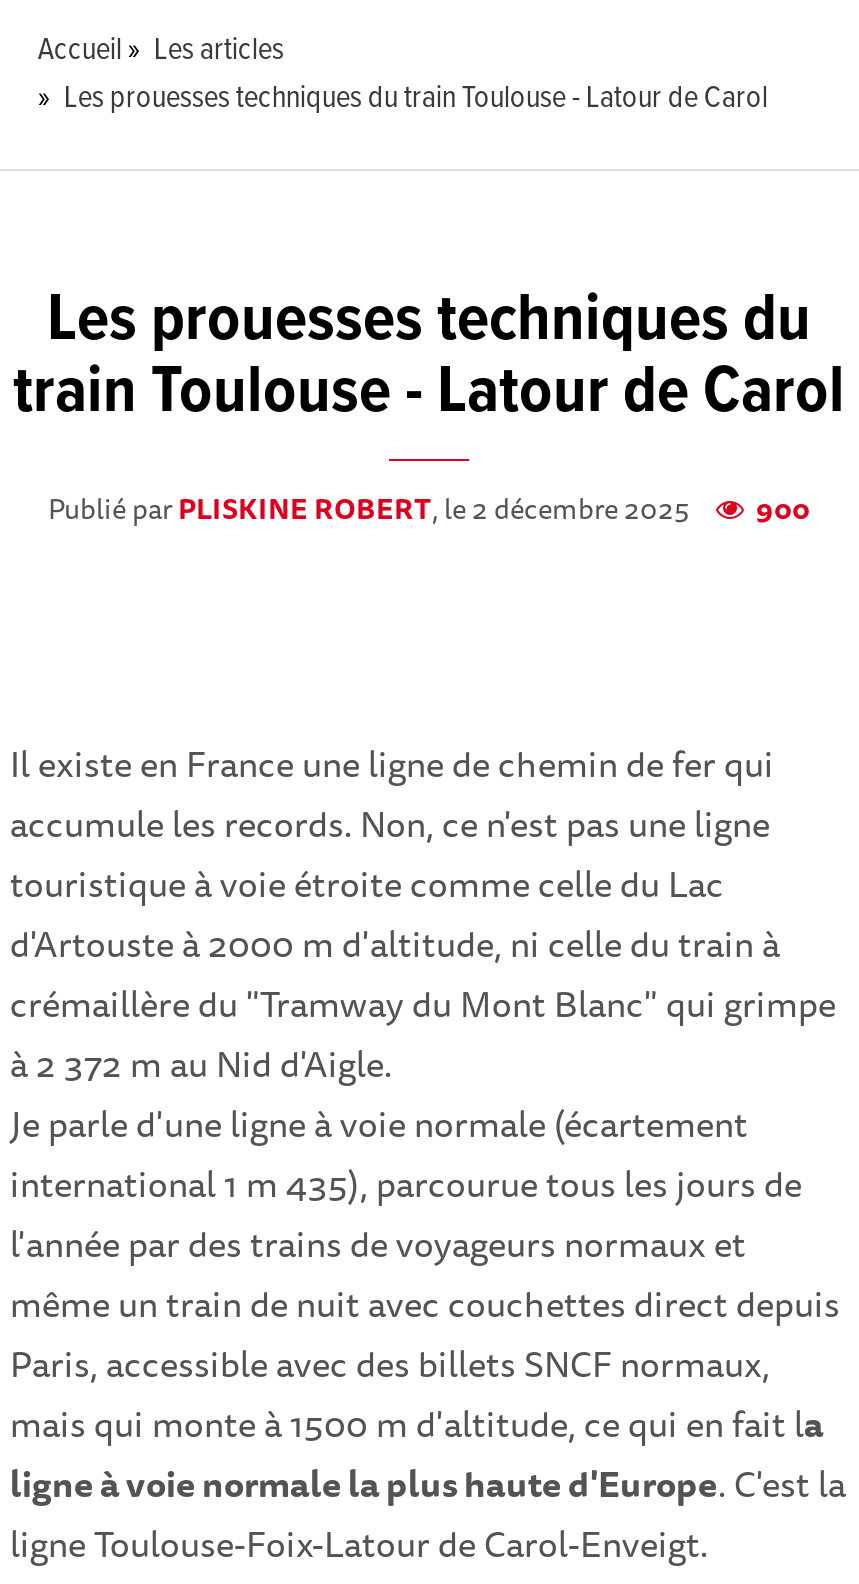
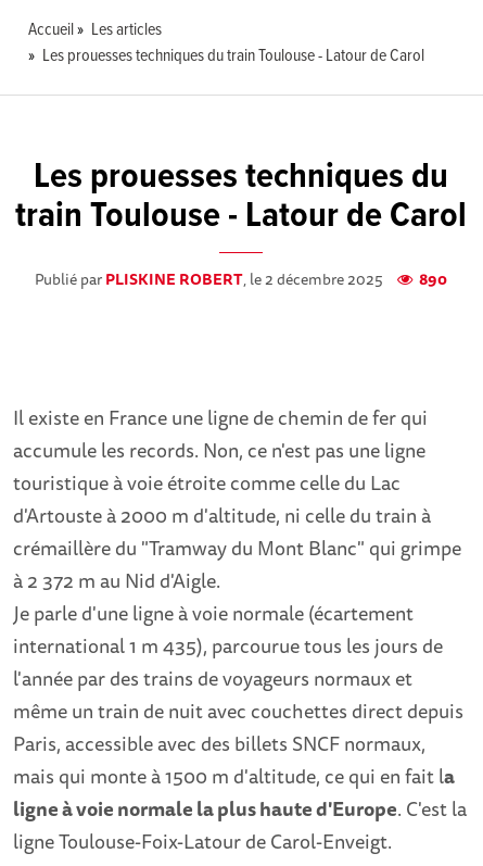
- Publié par PLISKINE ROBERT, le 2 décembre 2025 900
+ Publié par PLISKINE ROBERT, le 2 décembre 2025 890
